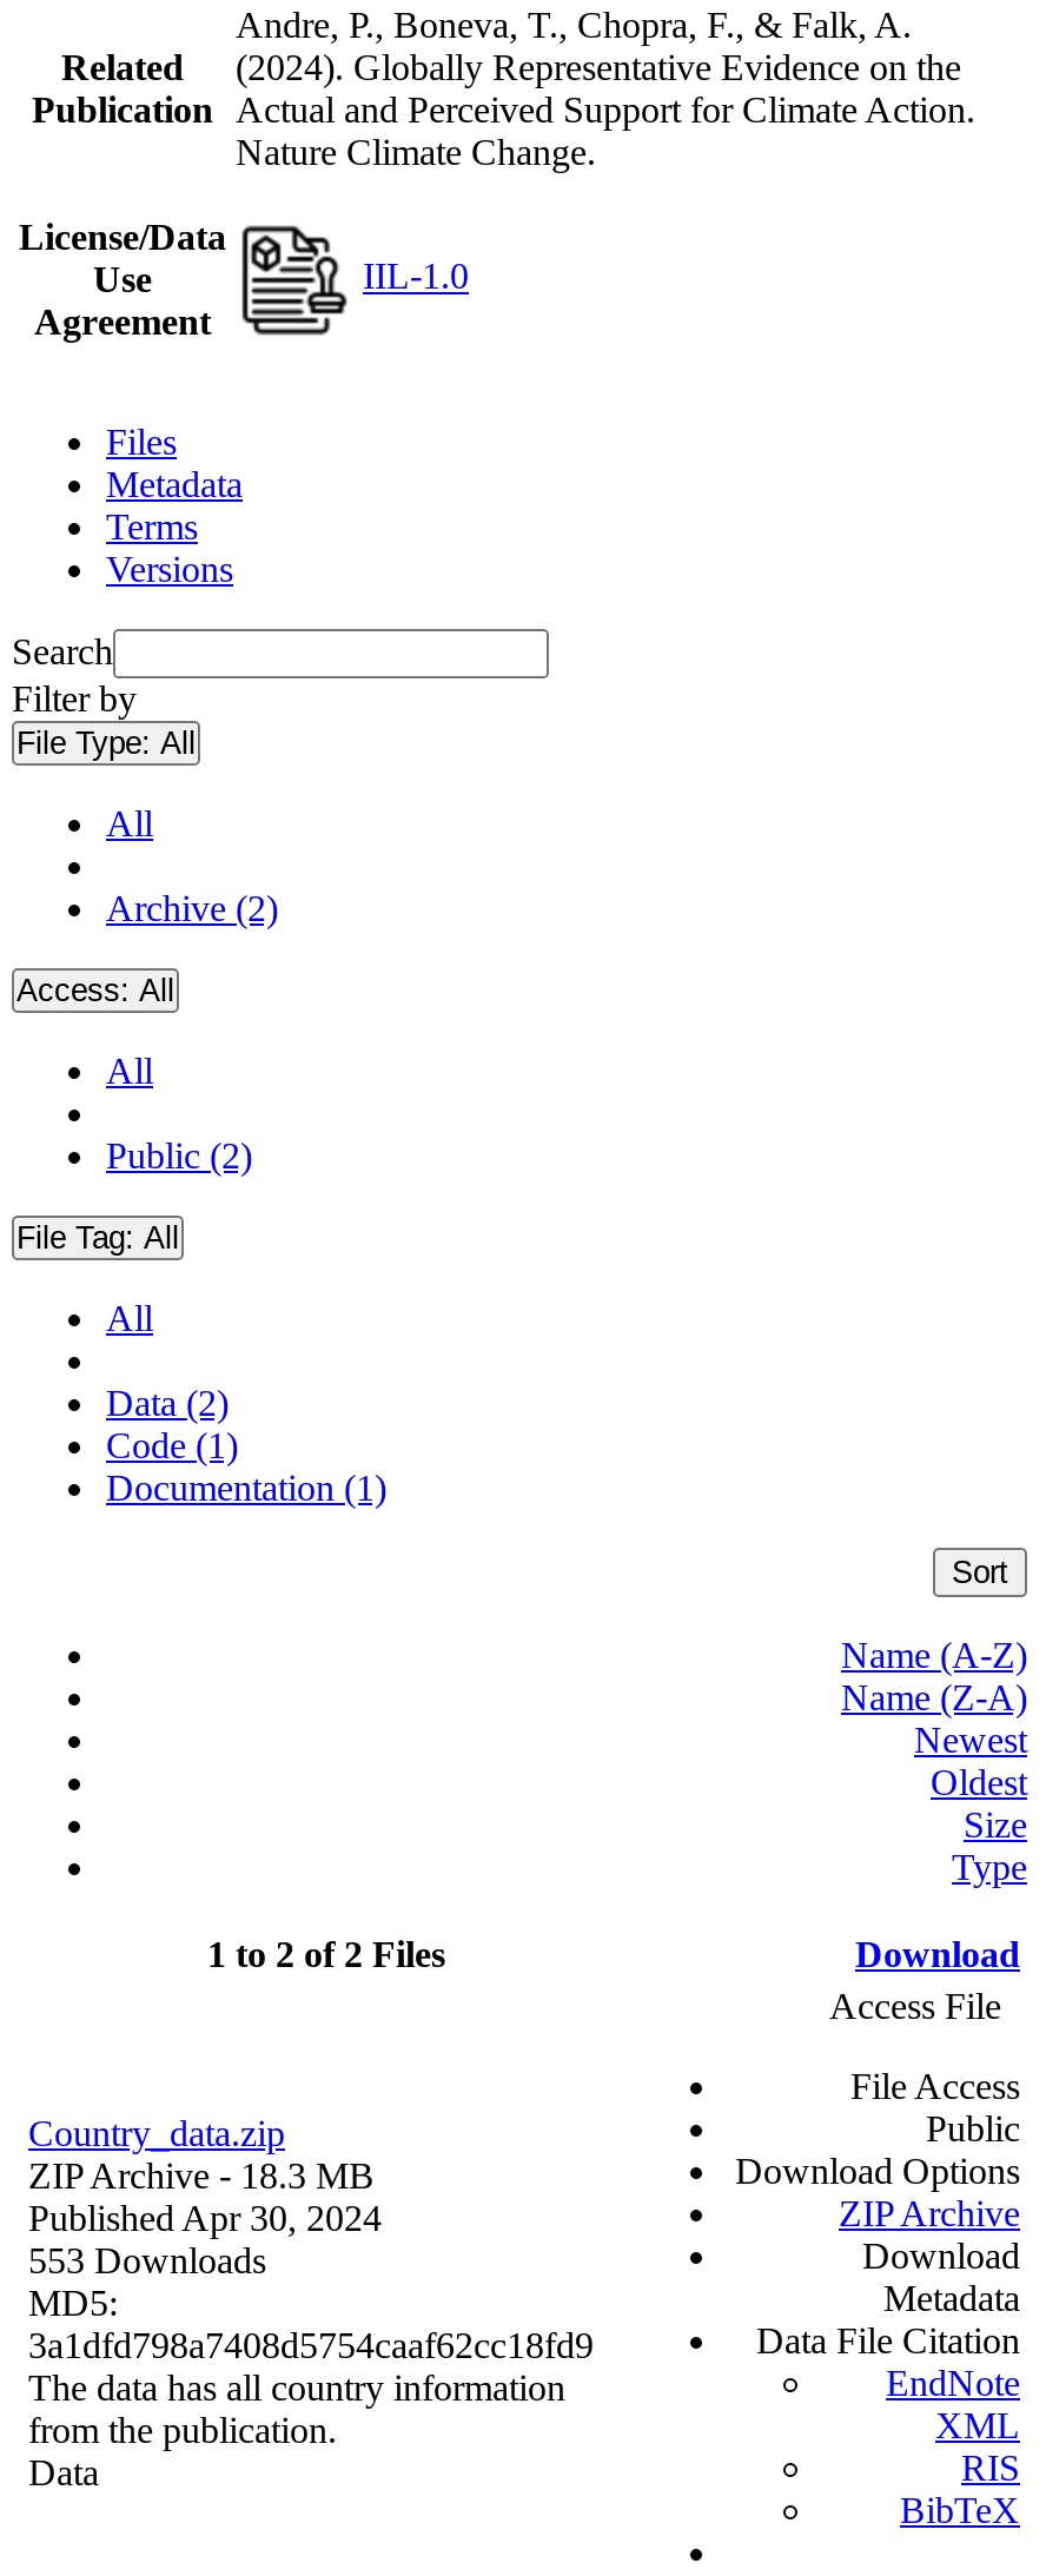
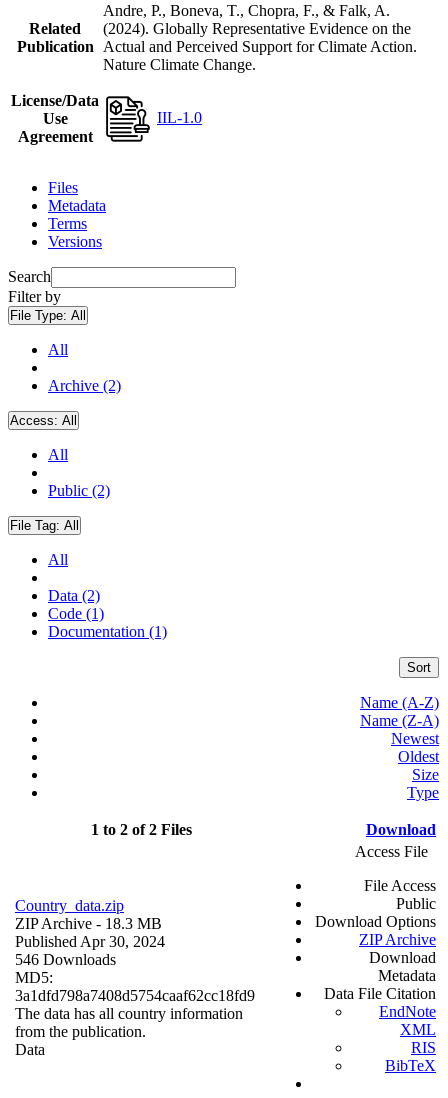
- 553 Downloads
+ 546 Downloads
